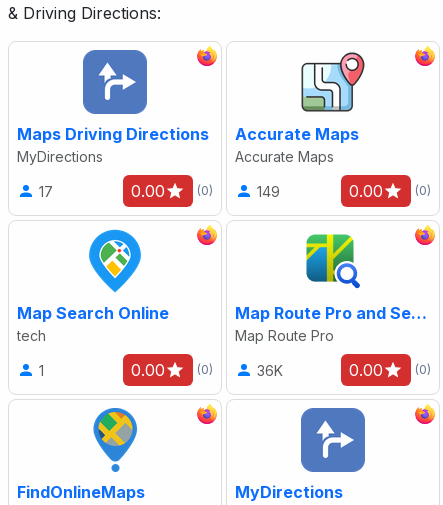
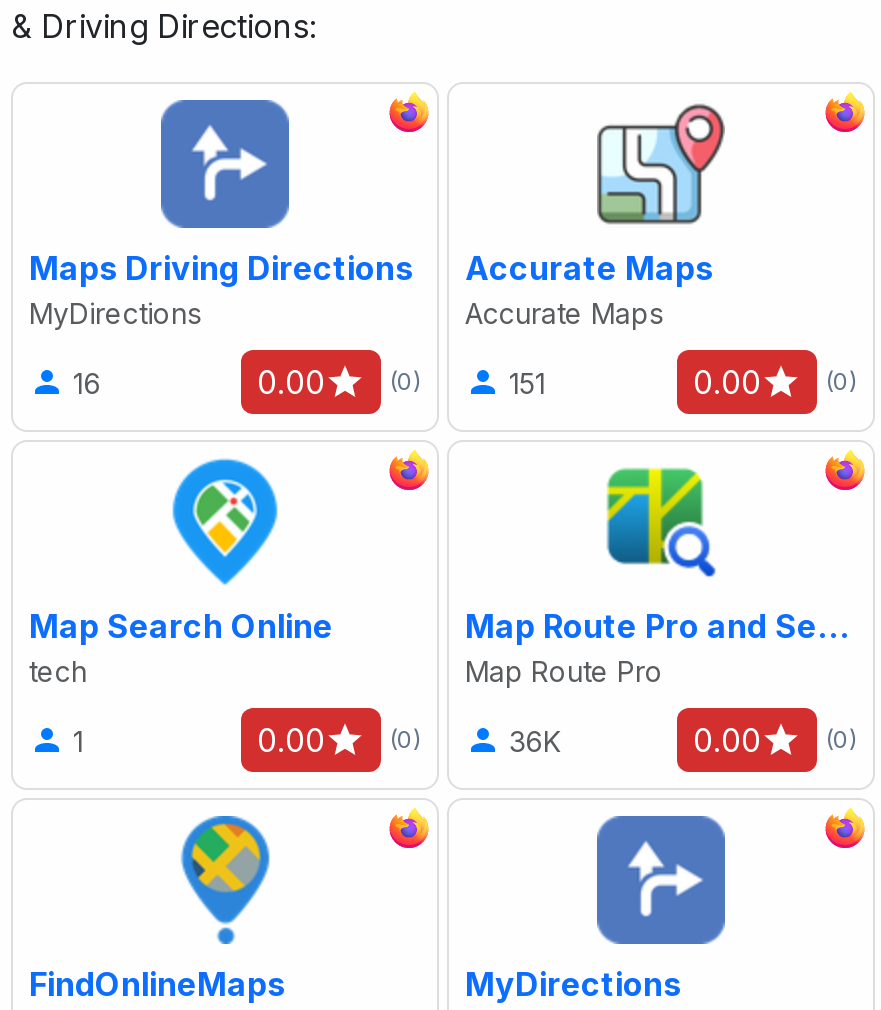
- 17
+ 16

- 149
+ 151
